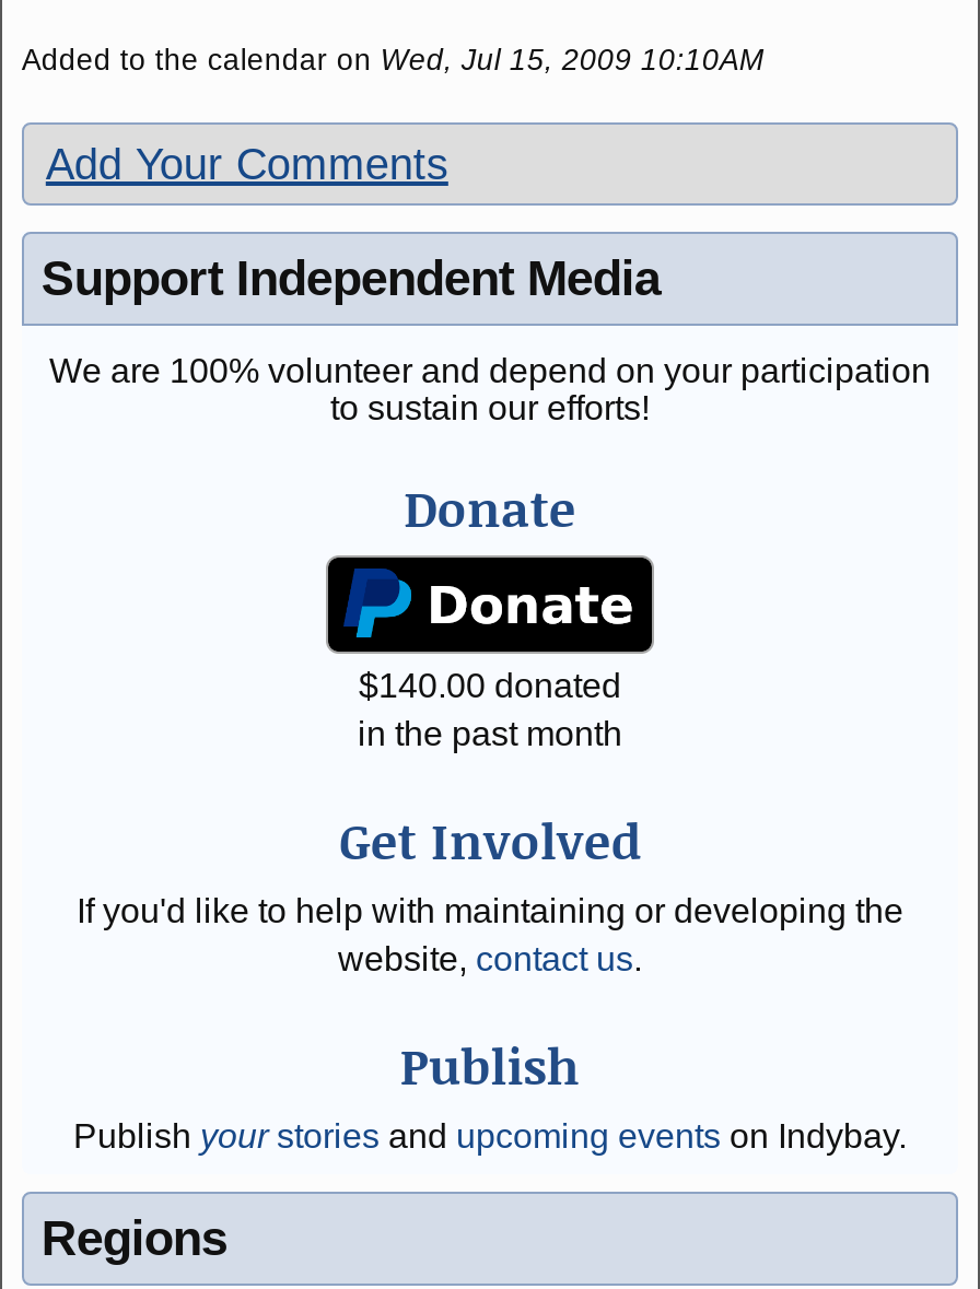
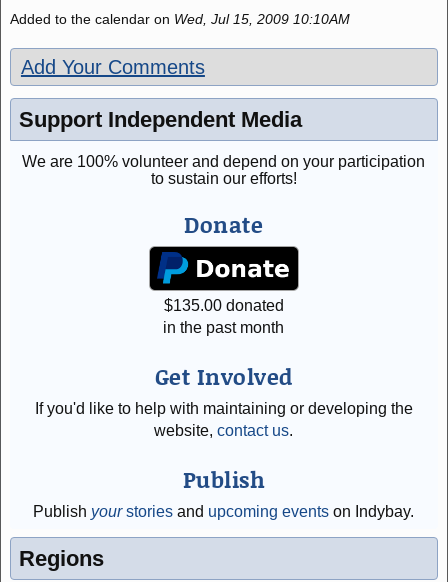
- $140.00 donated
+ $135.00 donated
